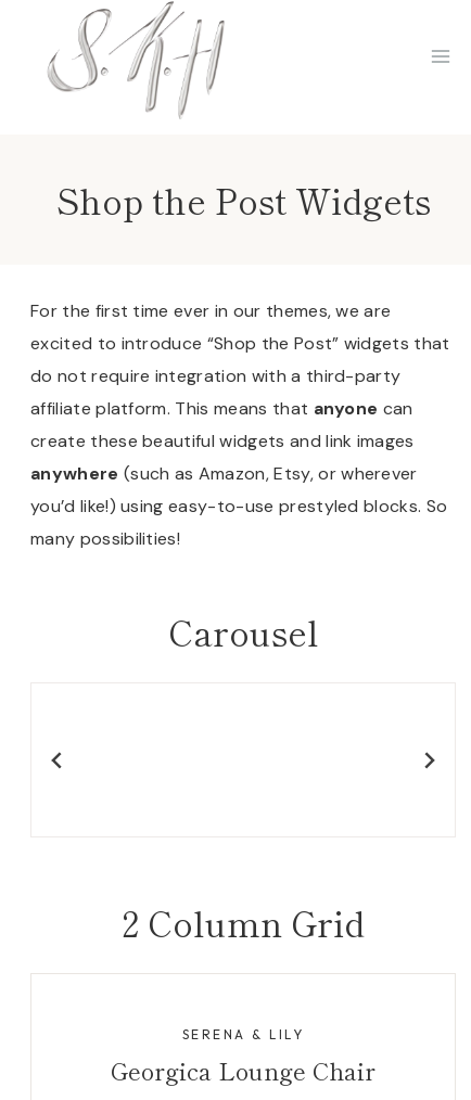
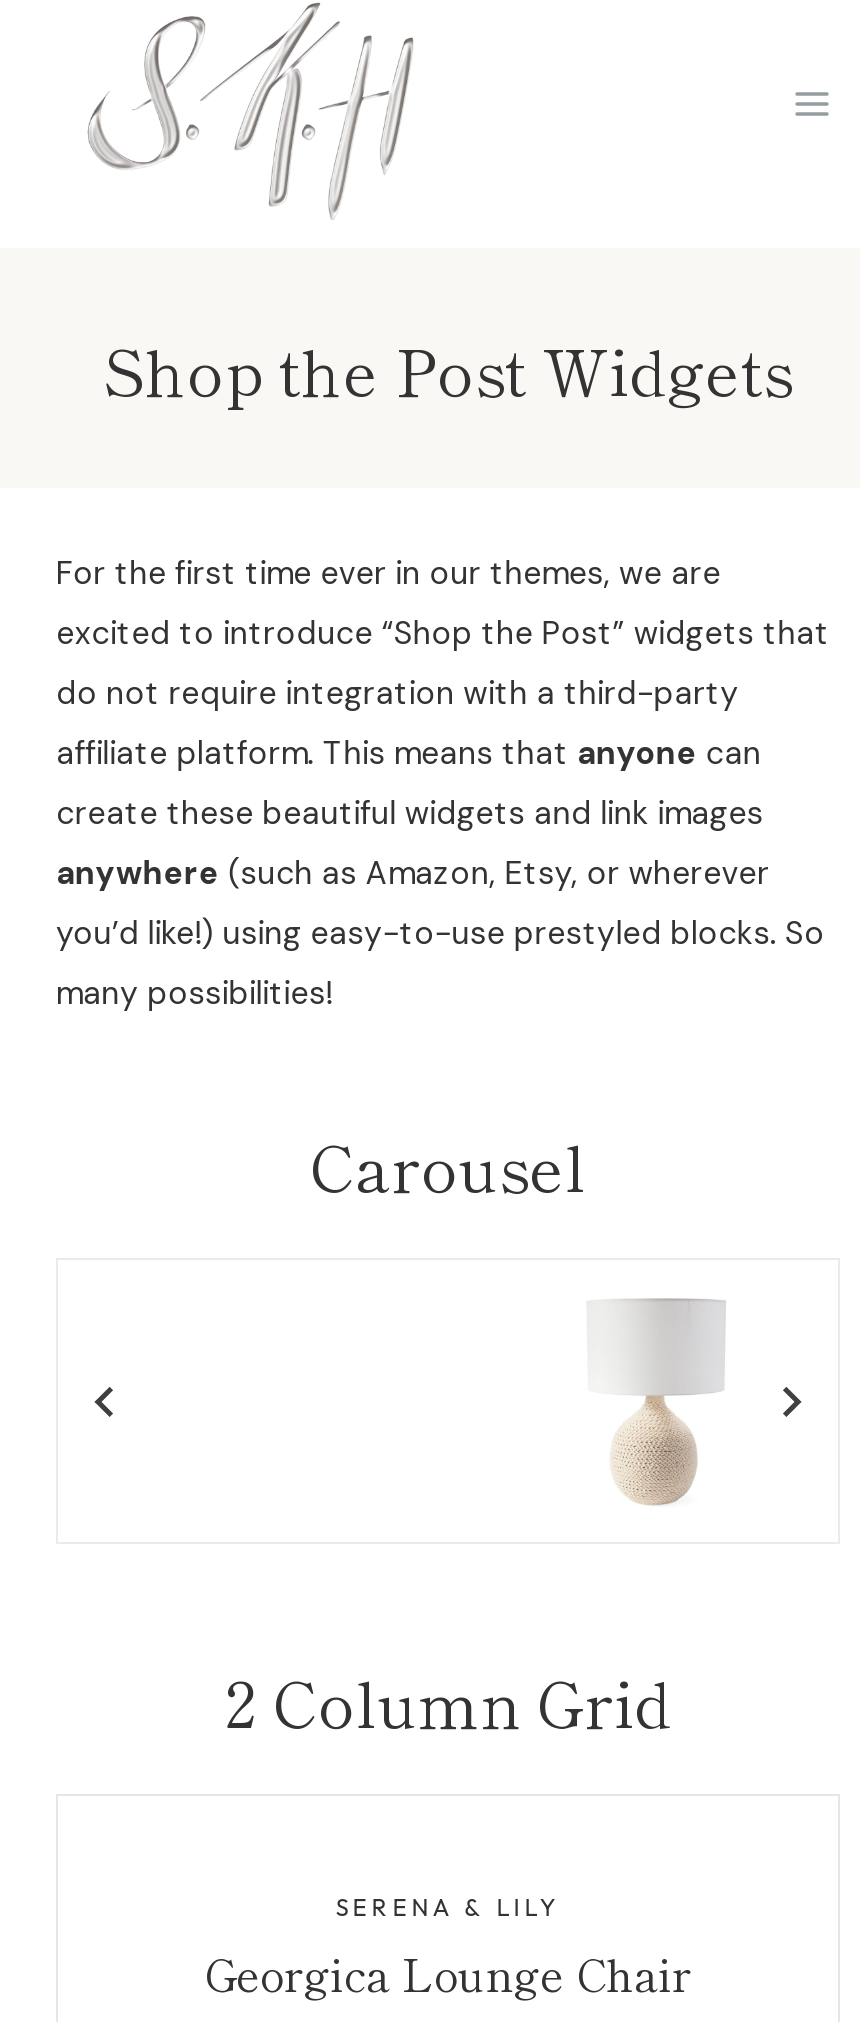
+ [image]
